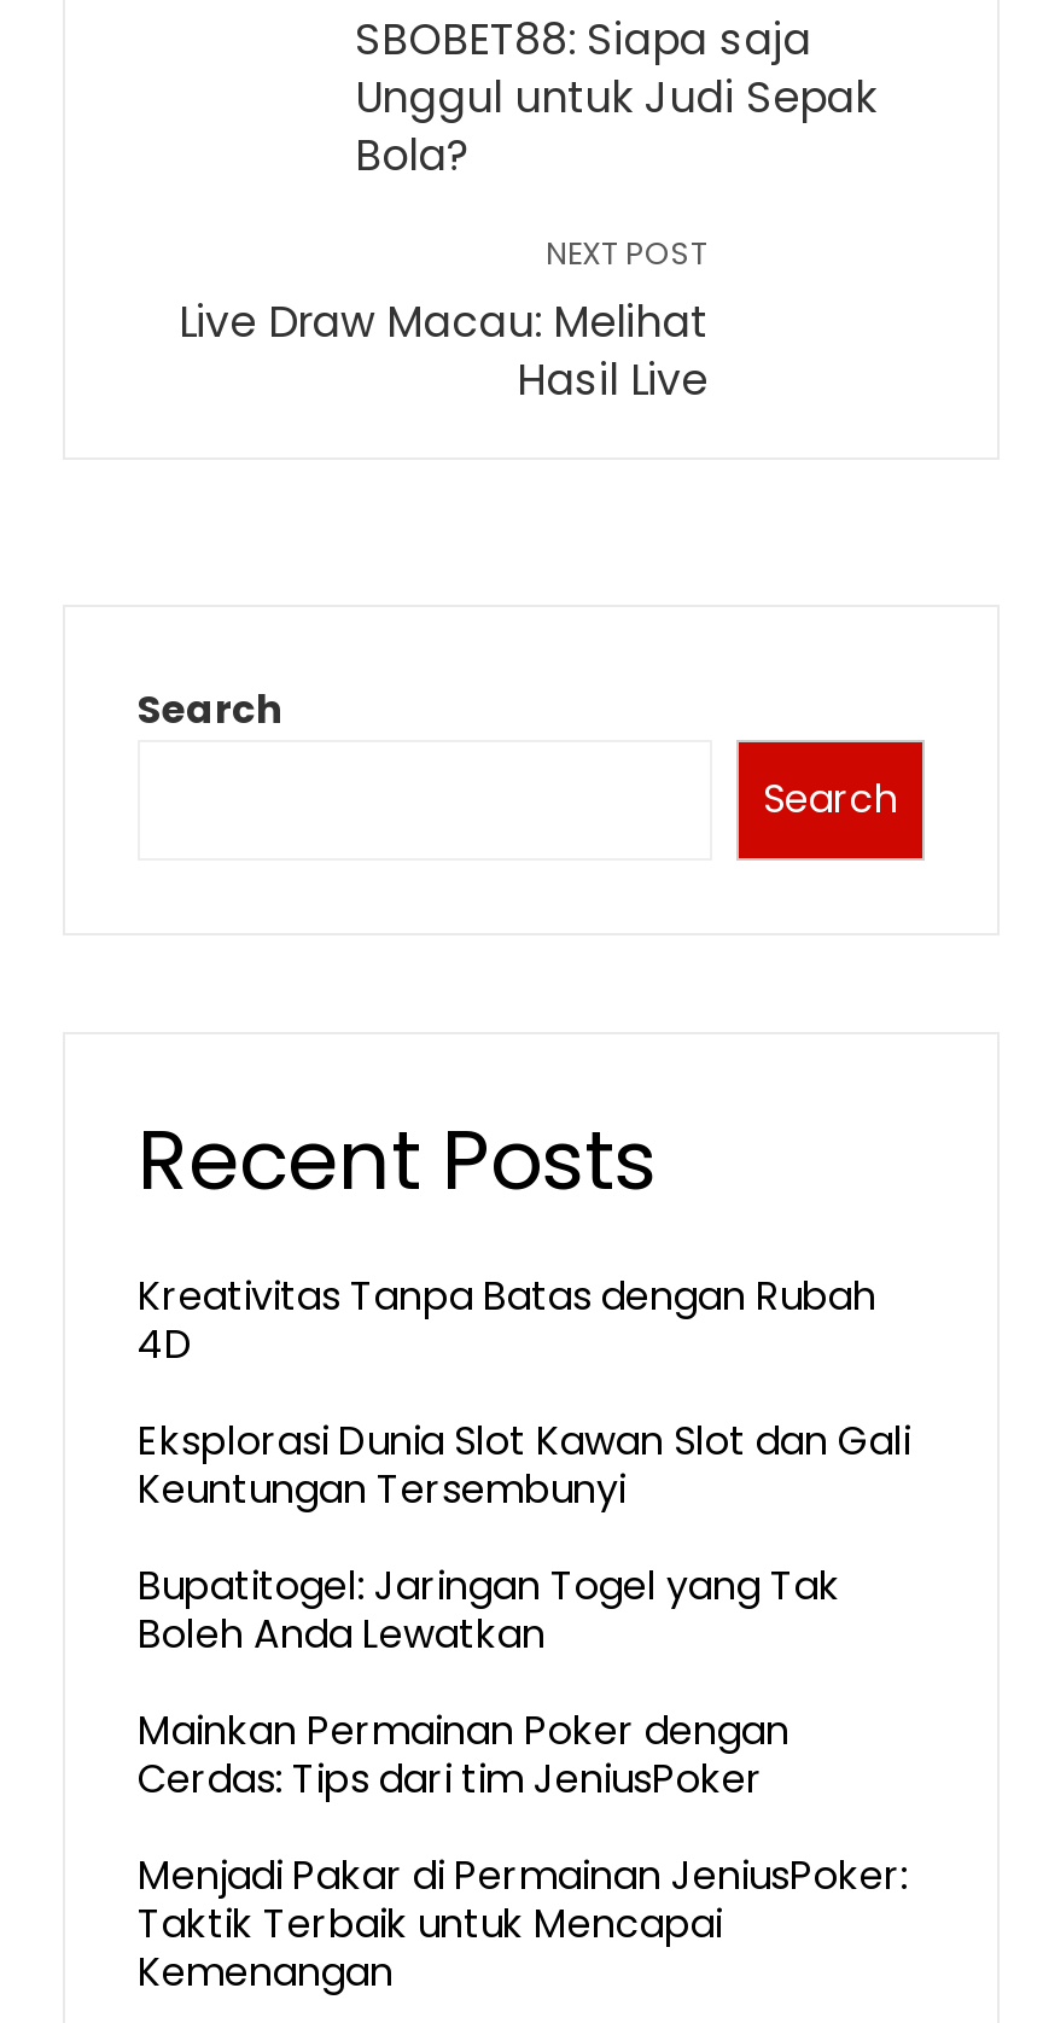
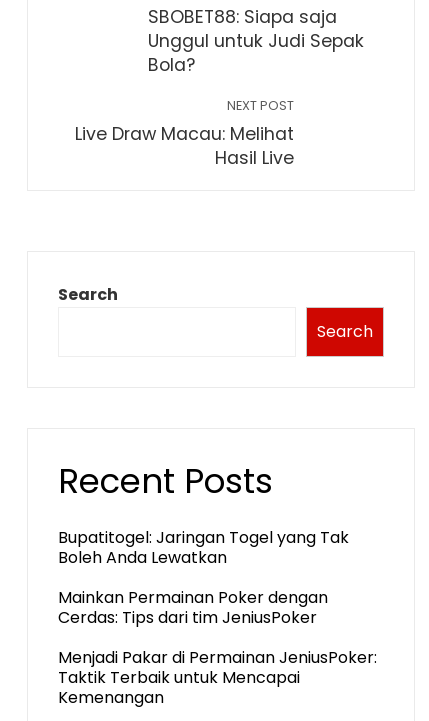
- Kreativitas Tanpa Batas dengan Rubah
- 4D
- Eksplorasi Dunia Slot Kawan Slot dan Gali
- Keuntungan Tersembunyi
